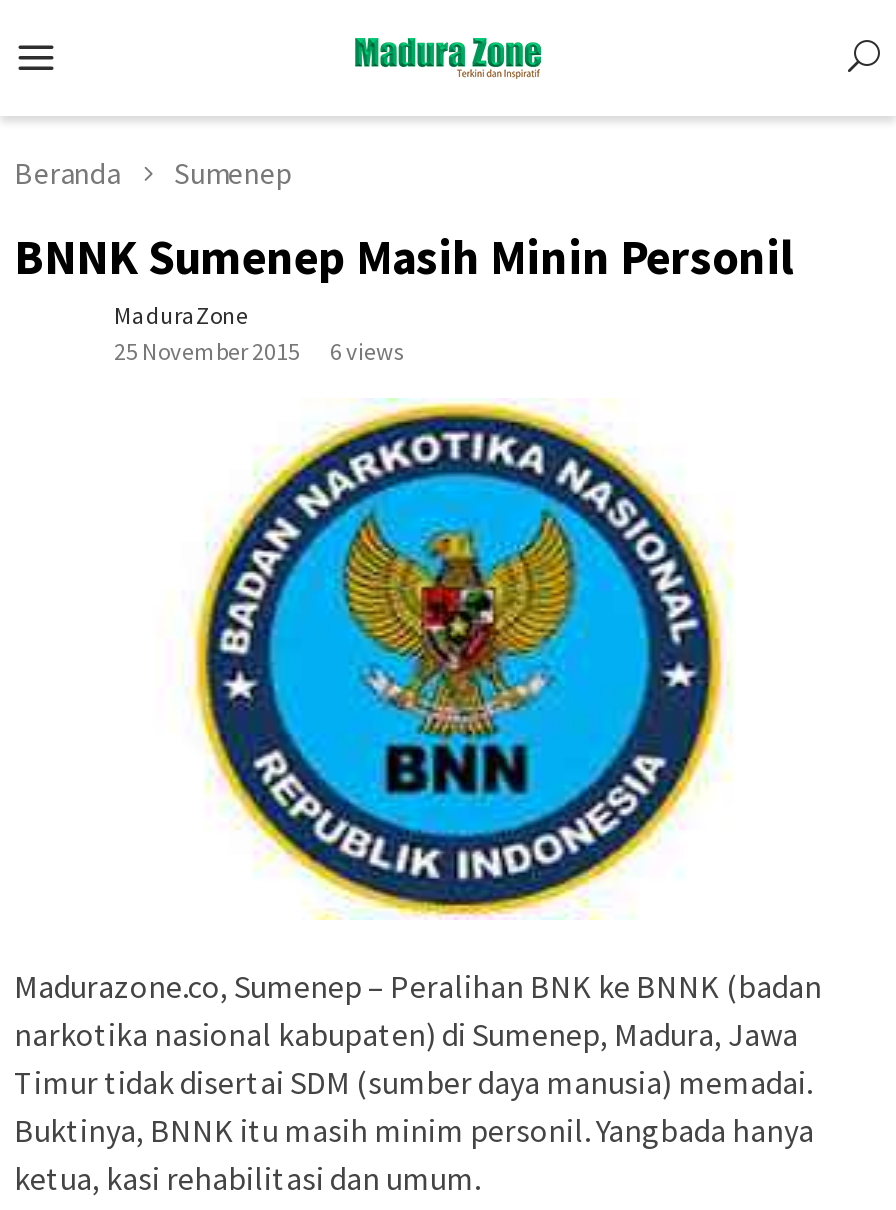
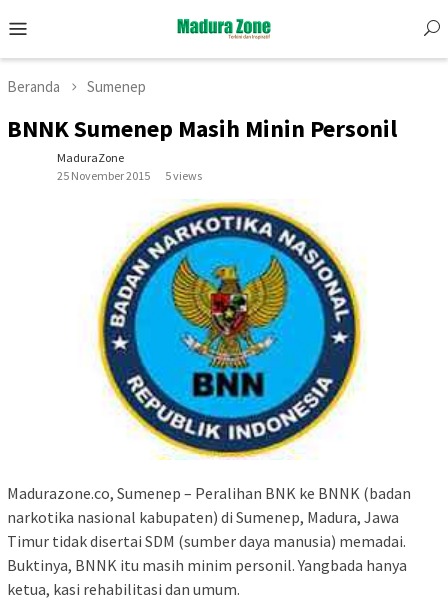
- 25 November 2015 6 views
+ 25 November 2015 5 views
